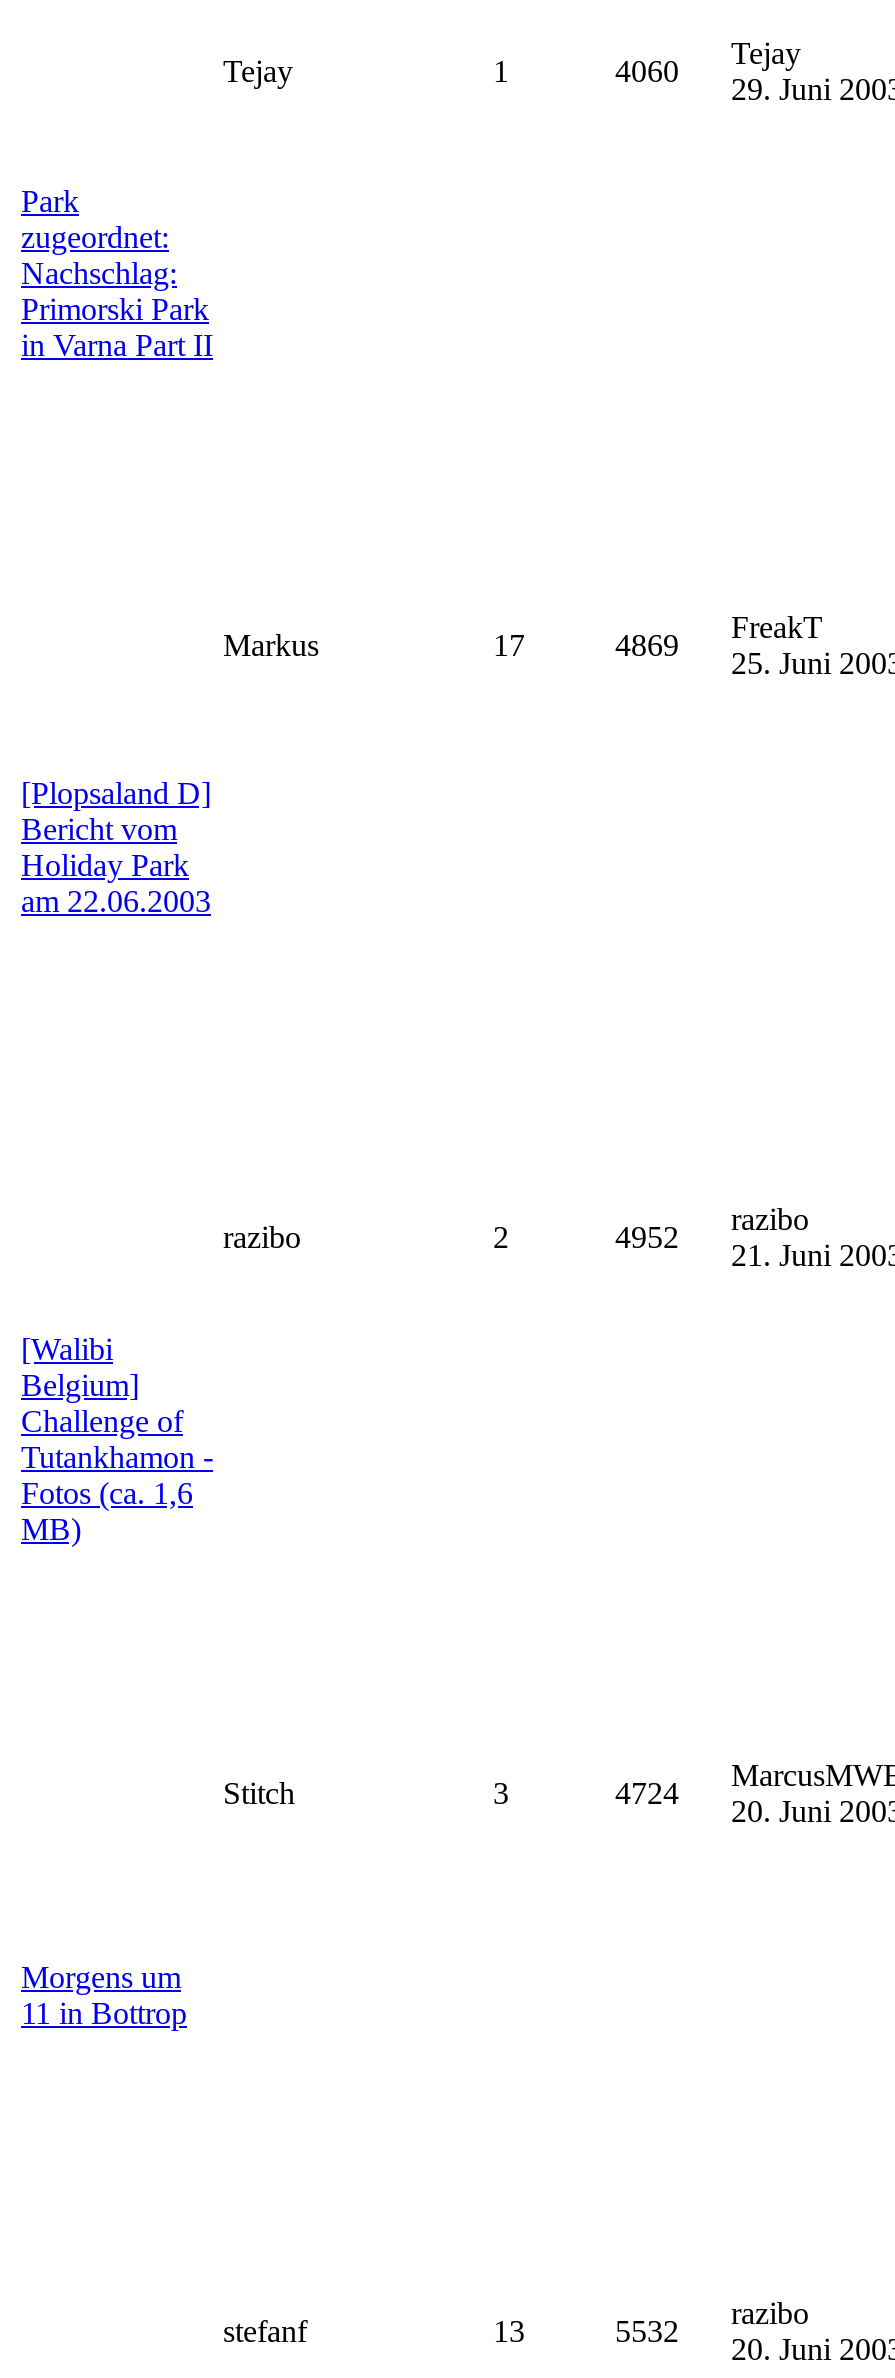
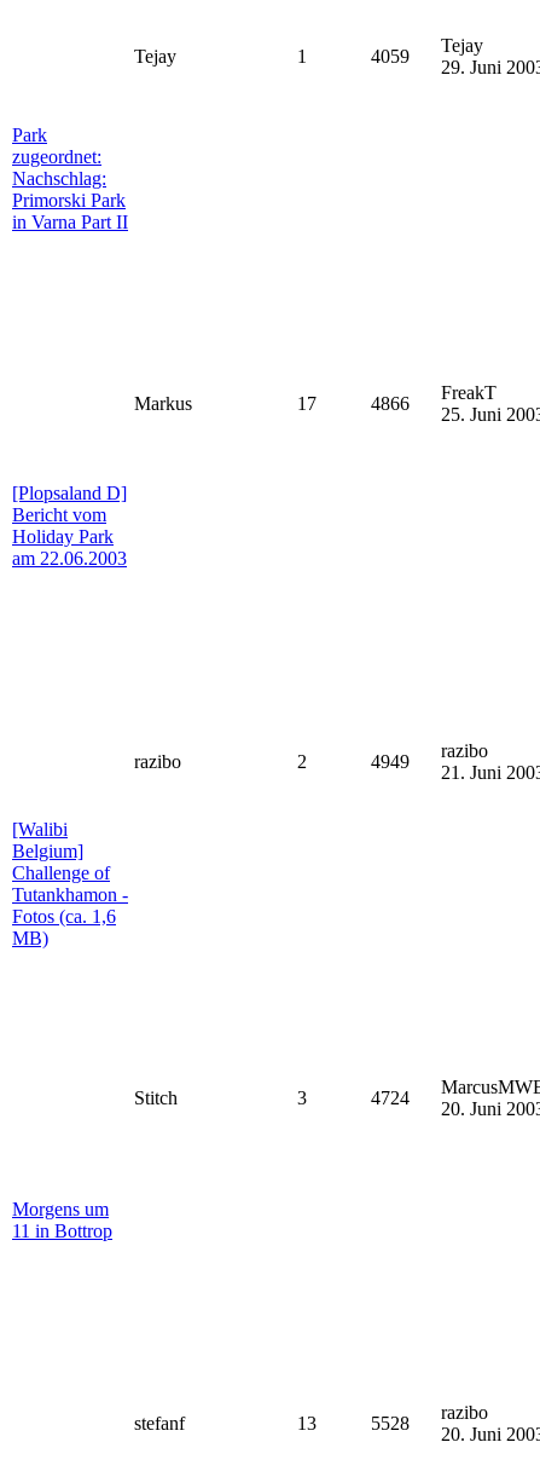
- 4060
+ 4059

- 4869
+ 4866

- 4952
+ 4949

- 5532
+ 5528
